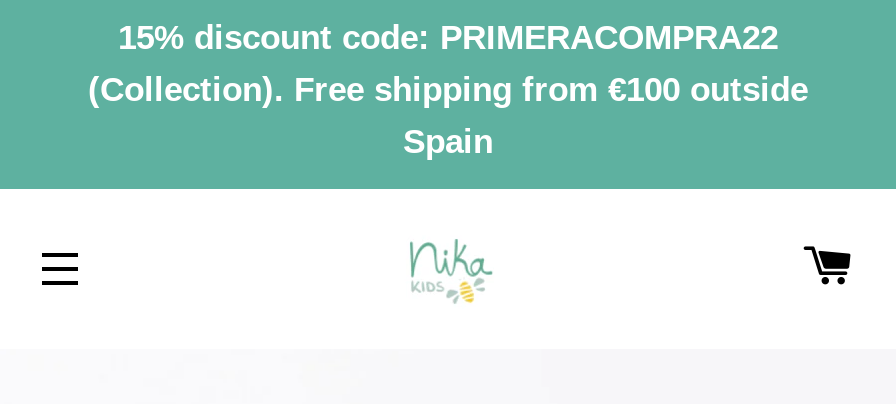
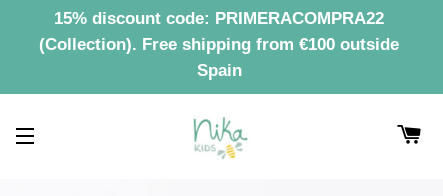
- [image]
+ [image]
